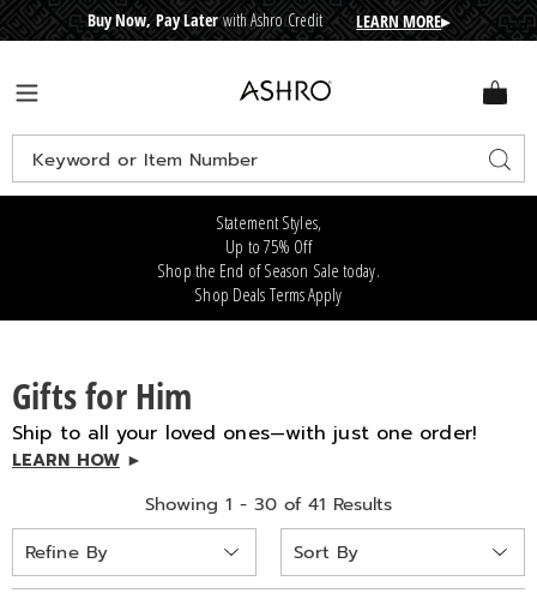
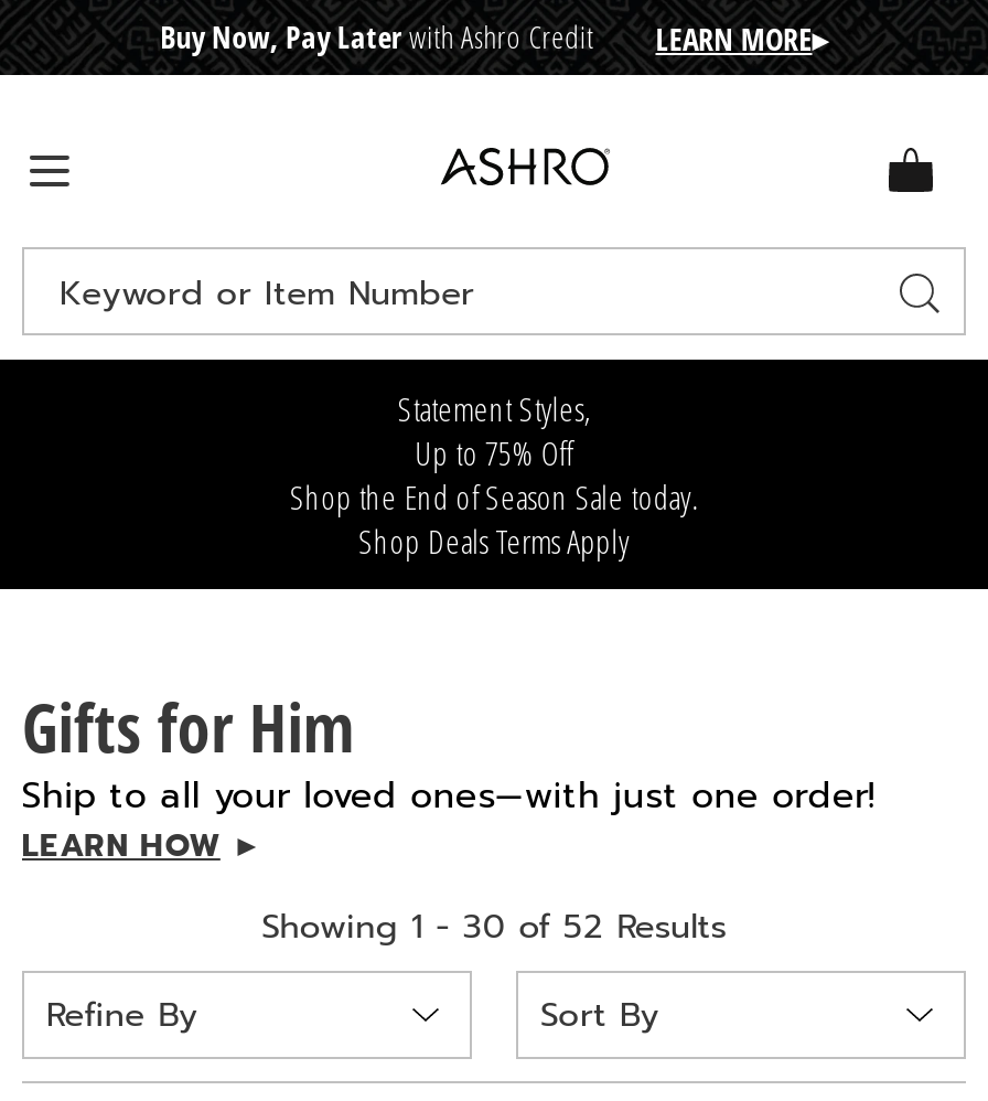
- Showing 1 - 30 of 41 Results
+ Showing 1 - 30 of 52 Results
